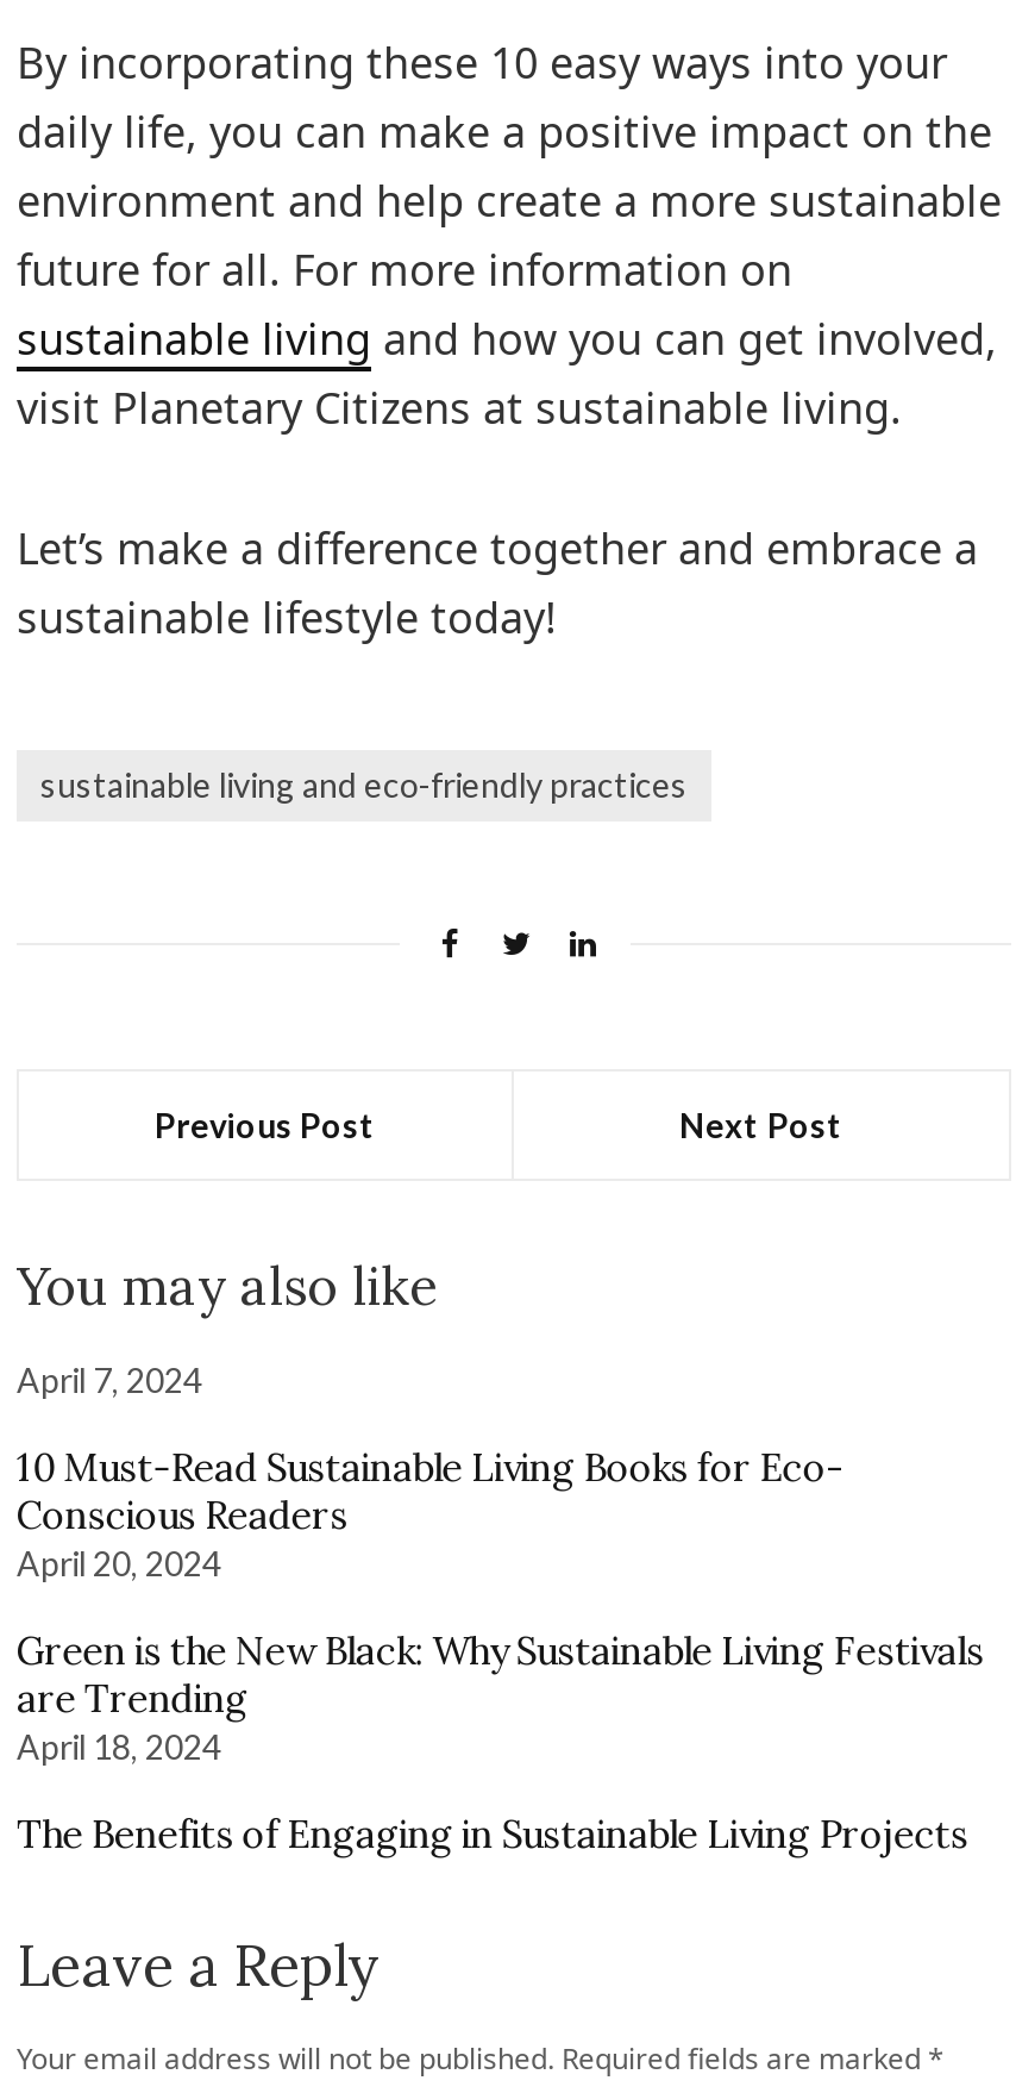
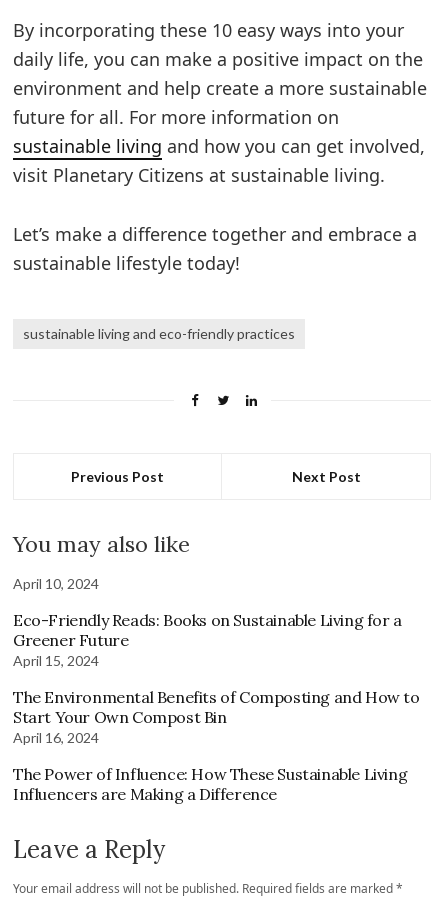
- April 7, 2024
+ April 10, 2024

- 10 Must-Read Sustainable Living Books for Eco-
- Conscious Readers
- April 20, 2024
+ Eco-Friendly Reads: Books on Sustainable Living for a
+ Greener Future
+ April 15, 2024

- Green is the New Black: Why Sustainable Living Festivals
- are Trending
- April 18, 2024
+ The Environmental Benefits of Composting and How to
+ Start Your Own Compost Bin
+ April 16, 2024

- The Benefits of Engaging in Sustainable Living Projects
+ The Power of Influence: How These Sustainable Living
+ Influencers are Making a Difference
